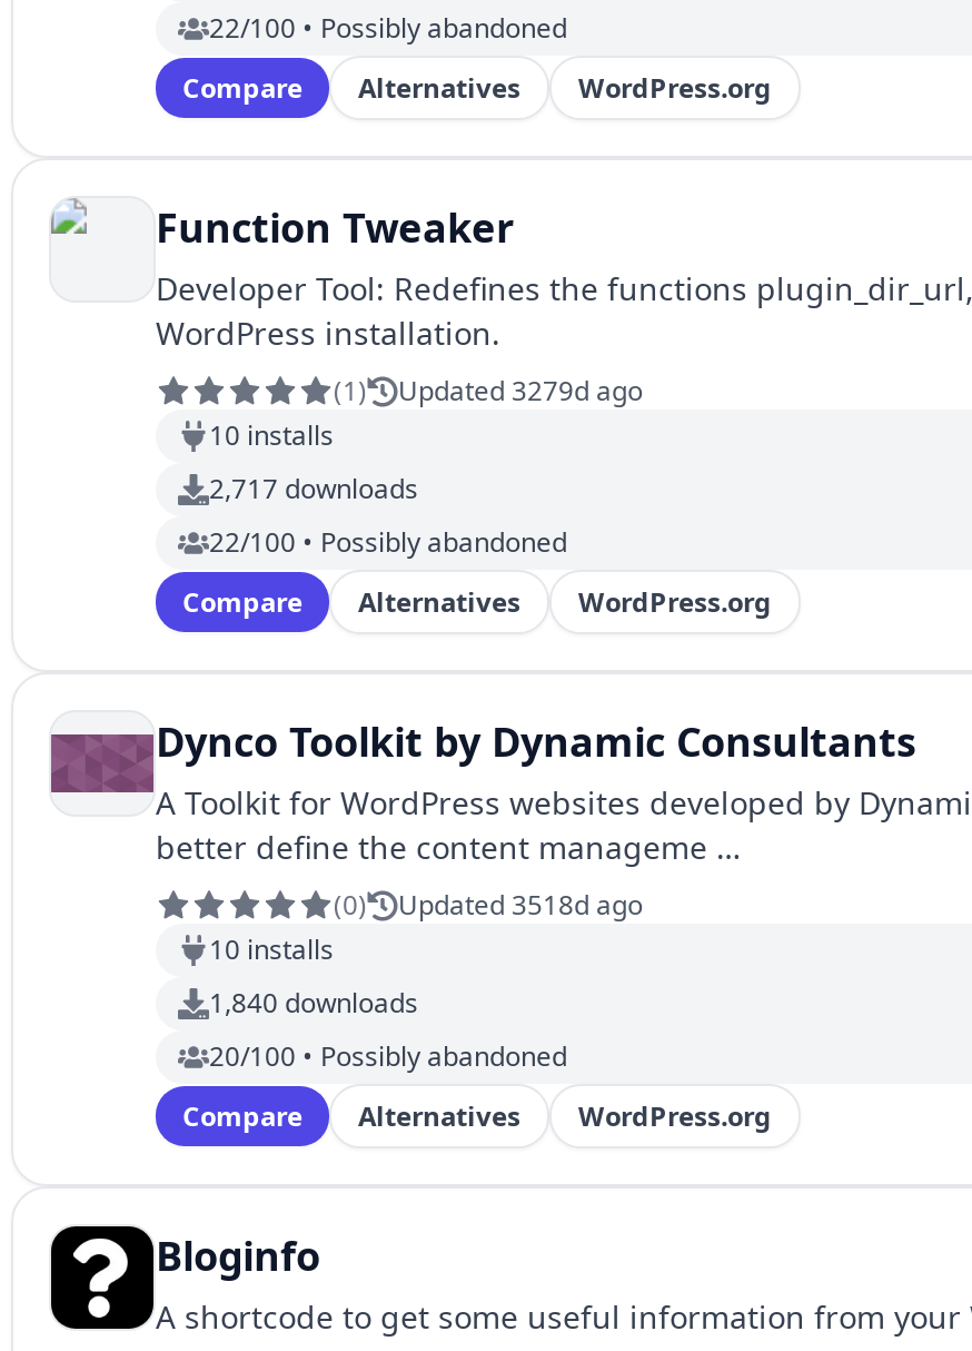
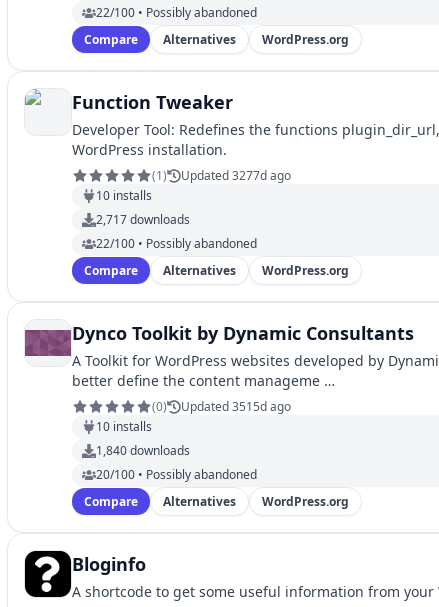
- (1) Updated 3279d ago
+ (1) Updated 3277d ago

- (0) Updated 3518d ago
+ (0) Updated 3515d ago
